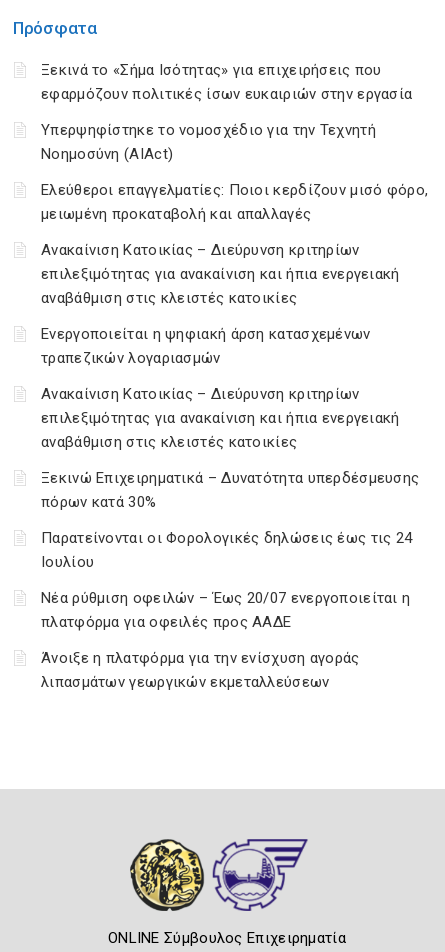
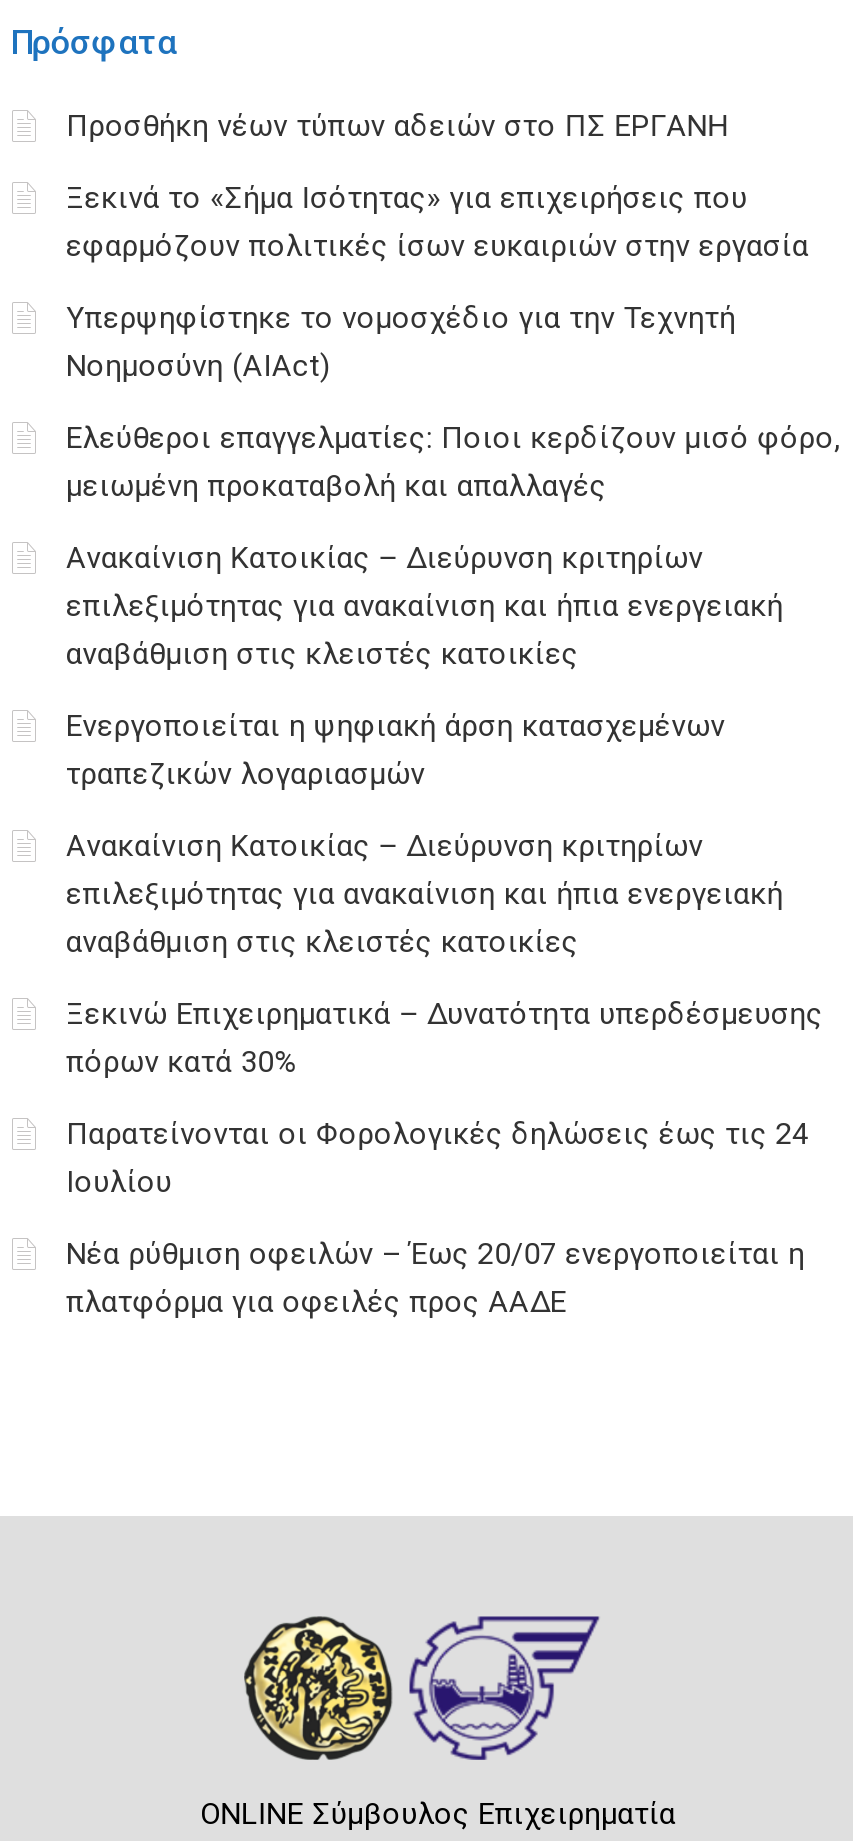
+ Προσθήκη νέων τύπων αδειών στο ΠΣ ΕΡΓΑΝΗ

moved down: Ξεκινά το «Σήμα Ισότητας» για επιχειρήσεις που | εφαρμόζουν πολιτικές ίσων ευκαιριών στην εργασία | Υπερψηφίστηκε το νομοσχέδιο για την Τεχνητή | ... | Νέα ρύθμιση οφειλών – Έως 20/07 ενεργοποιείται η | πλατφόρμα για οφειλές προς ΑΑΔΕ

- Άνοιξε η πλατφόρμα για την ενίσχυση αγοράς
- λιπασμάτων γεωργικών εκμεταλλεύσεων
